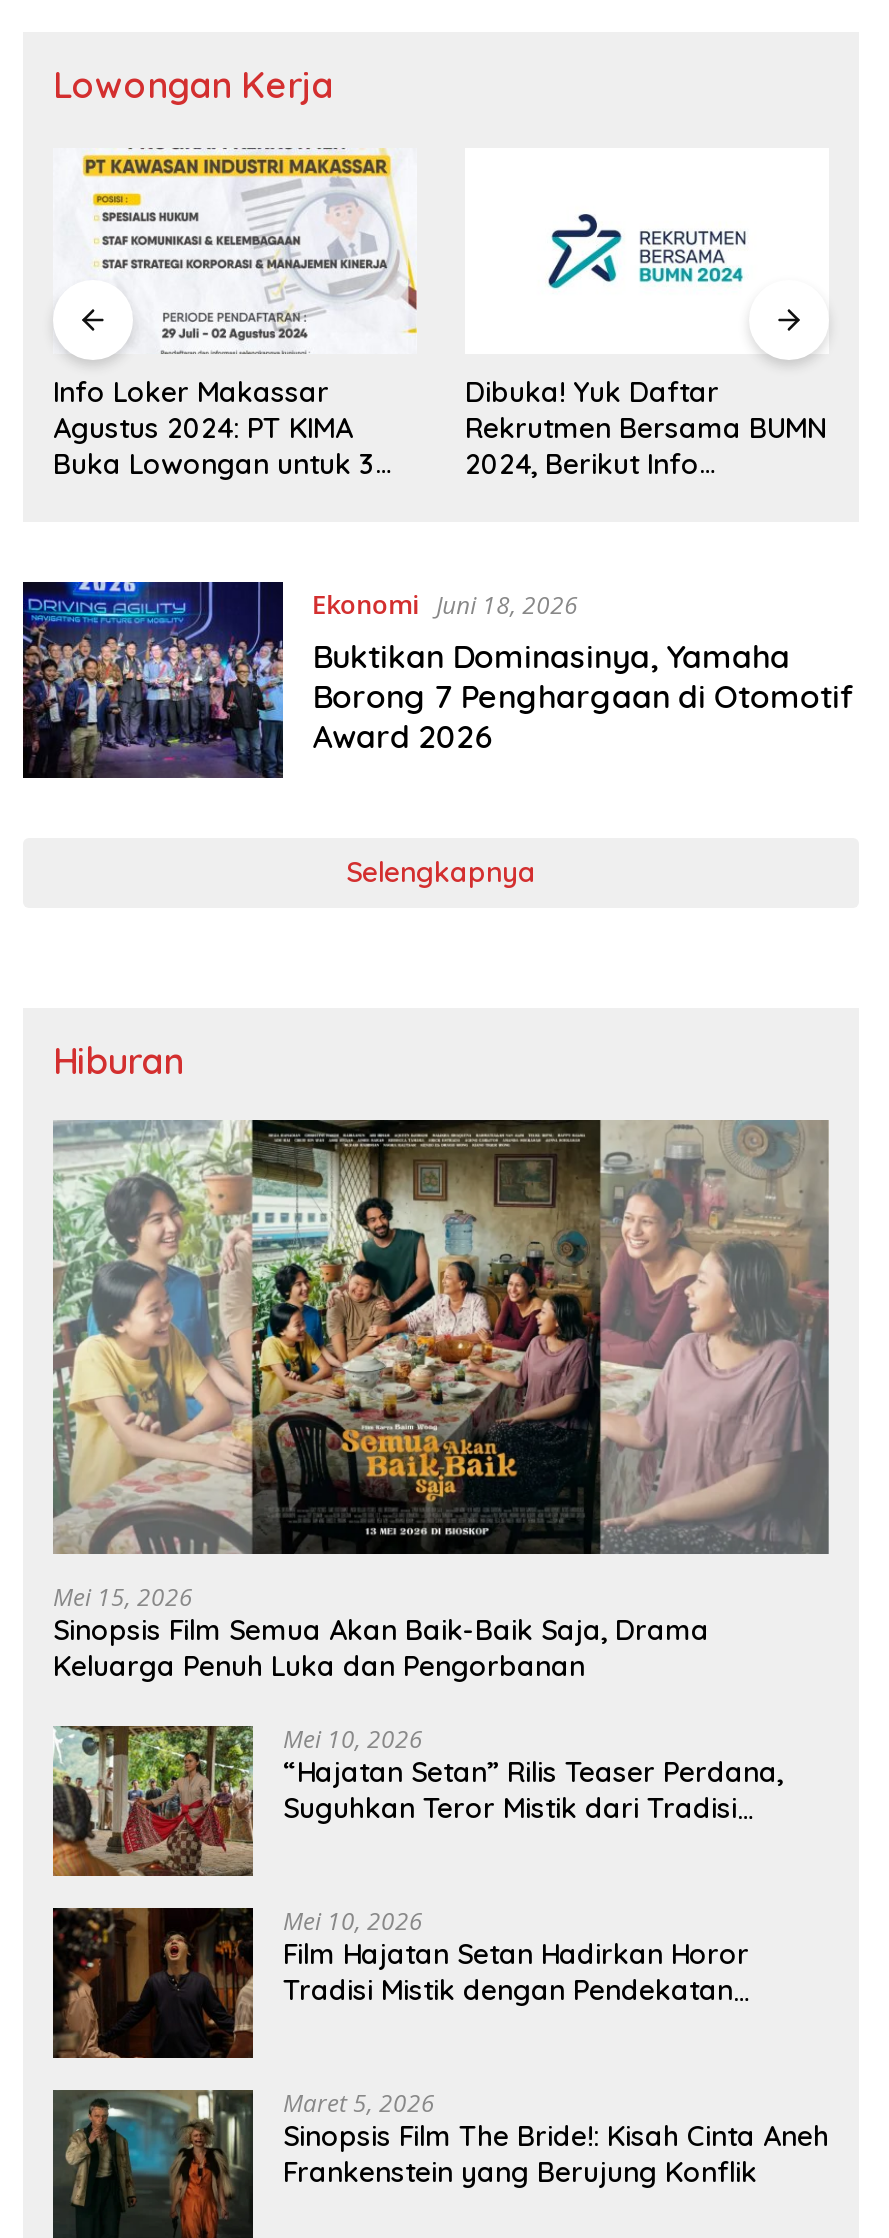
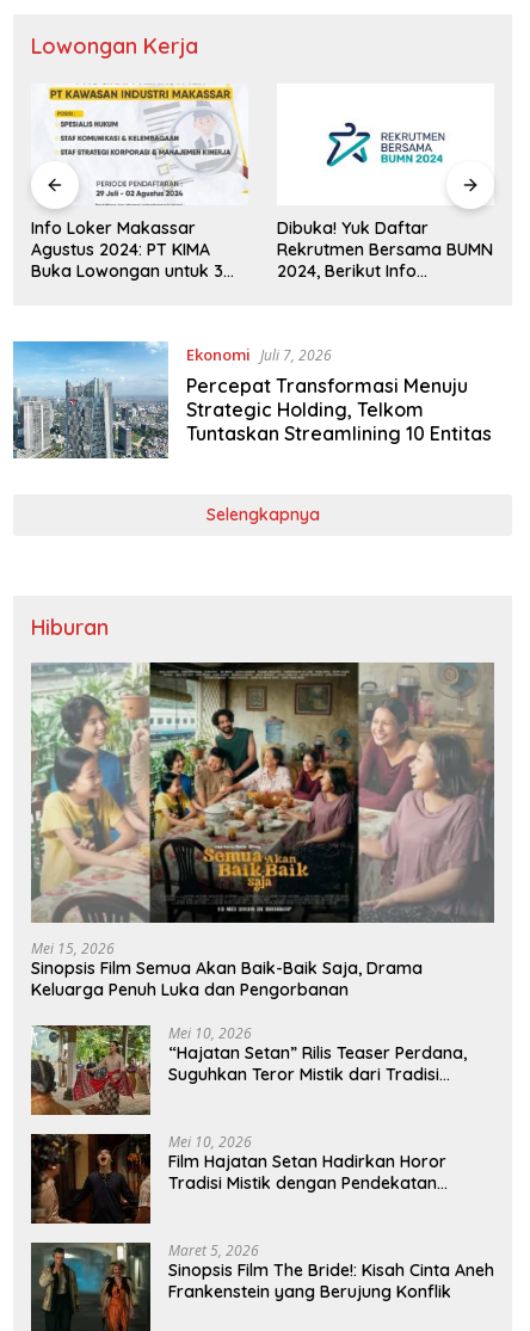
- [image]
- Ekonomi Juni 18, 2026
- Buktikan Dominasinya, Yamaha
- Borong 7 Penghargaan di Otomotif
- Award 2026
+ [image]
+ Ekonomi Juli 7, 2026
+ Percepat Transformasi Menuju
+ Strategic Holding, Telkom
+ Tuntaskan Streamlining 10 Entitas
